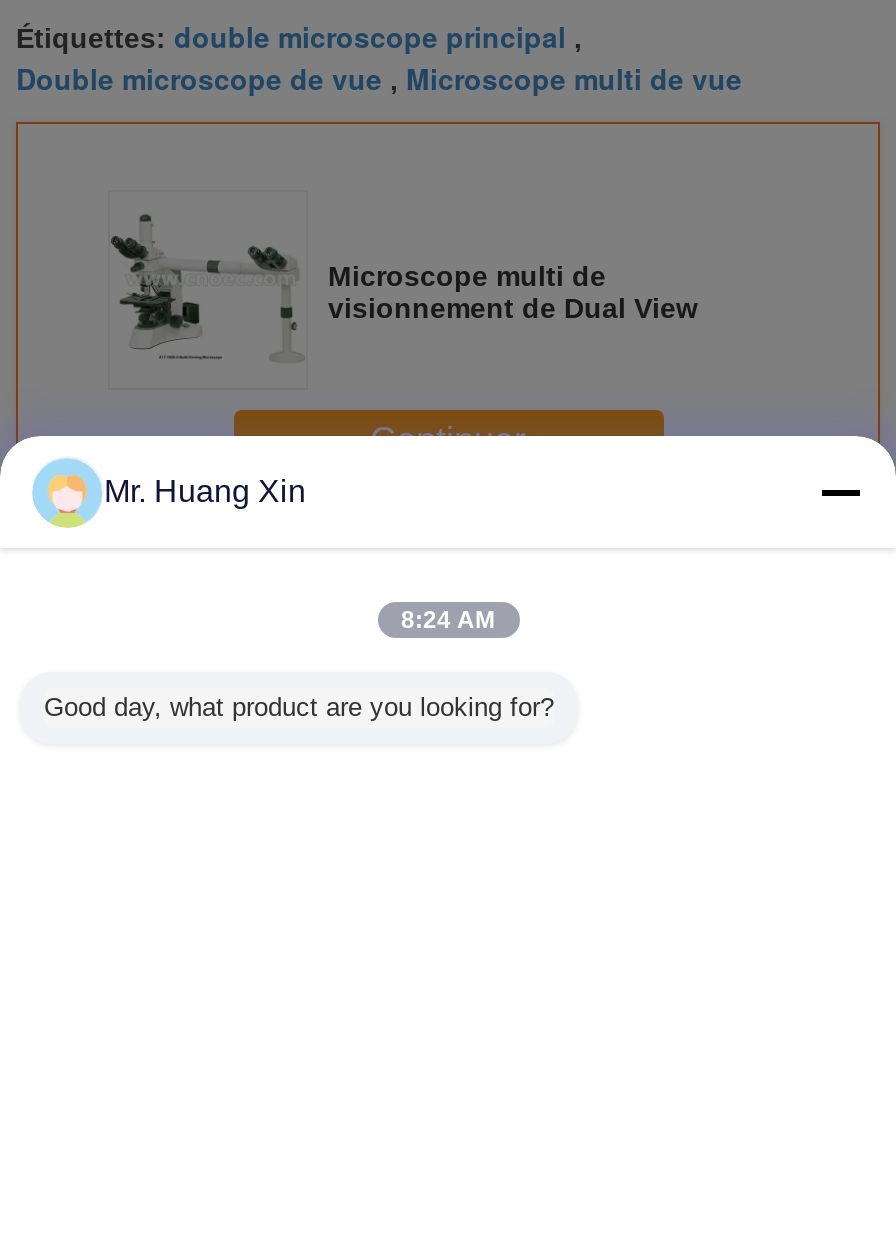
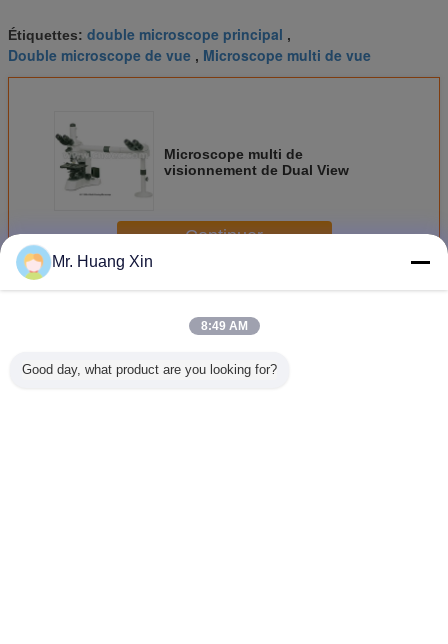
- 8:24 AM
+ 8:49 AM
